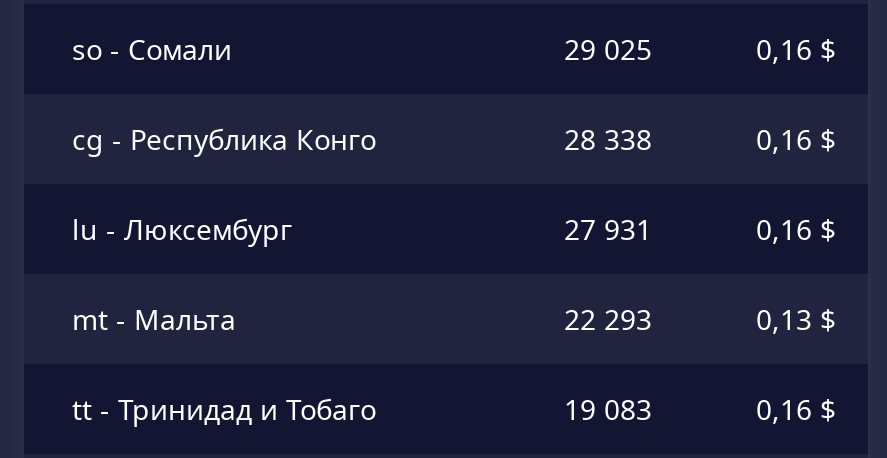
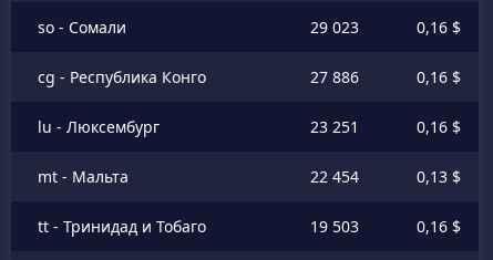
- 29 025
+ 29 023

- 28 338
+ 27 886

- 27 931
+ 23 251

- 22 293
+ 22 454

- 19 083
+ 19 503
